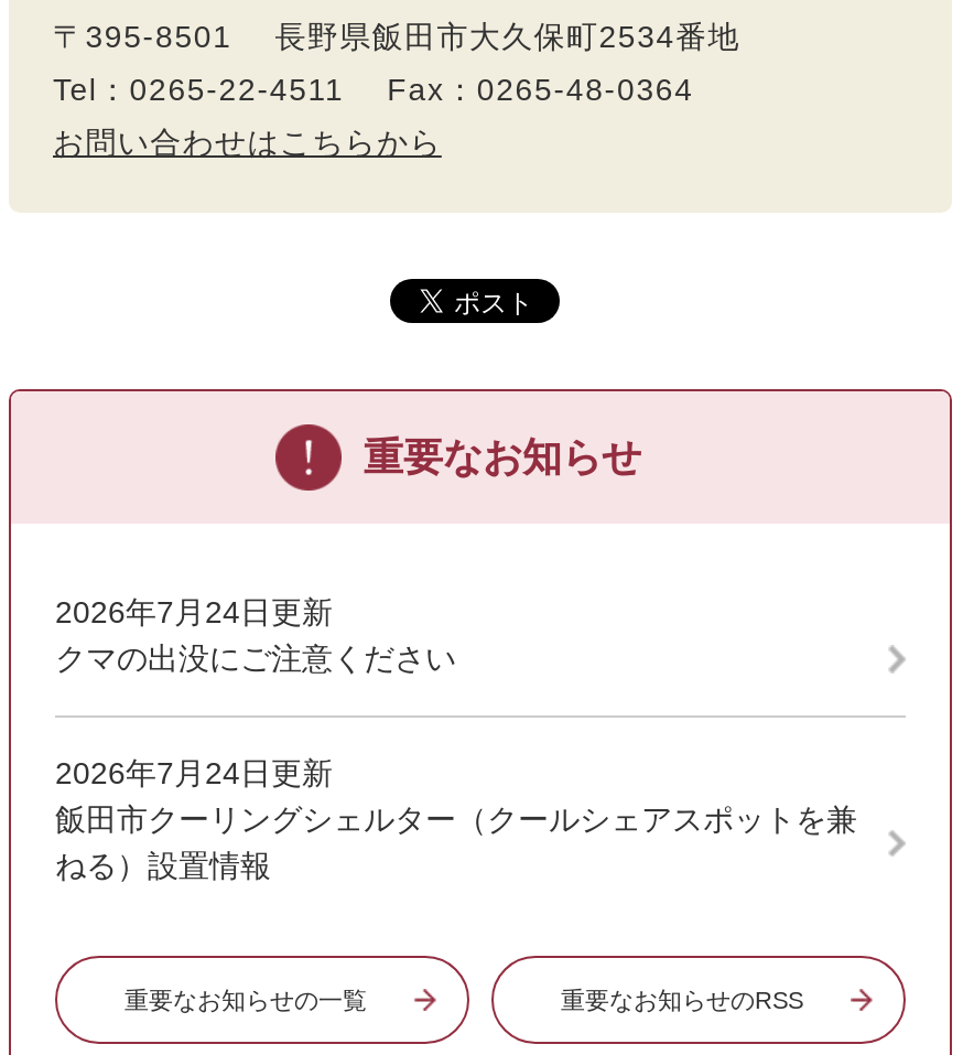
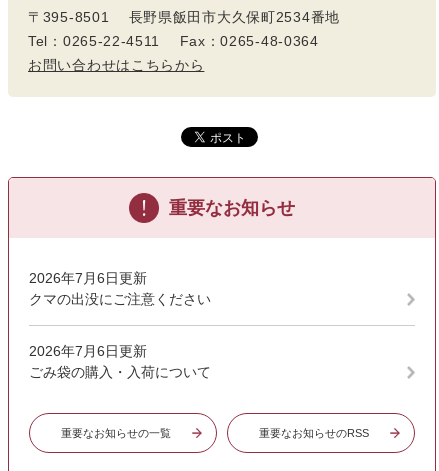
- 2026年7月24日更新
+ 2026年7月6日更新

- 2026年7月24日更新
- 飯田市クーリングシェルター（クールシェアスポットを兼
- ねる）設置情報
+ 2026年7月6日更新
+ ごみ袋の購入・入荷について
